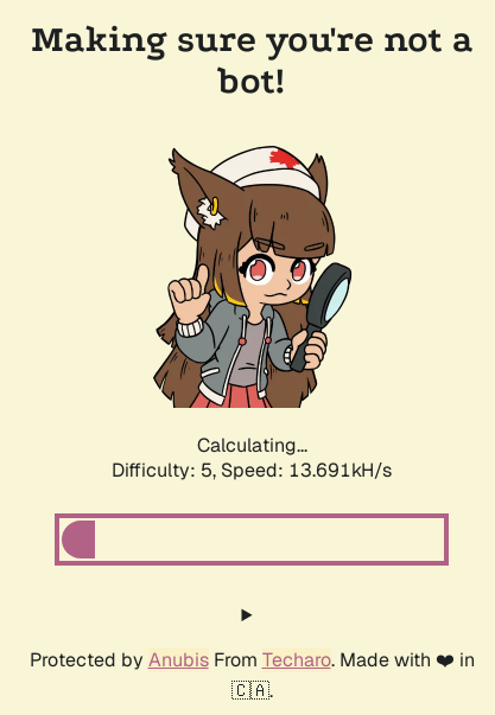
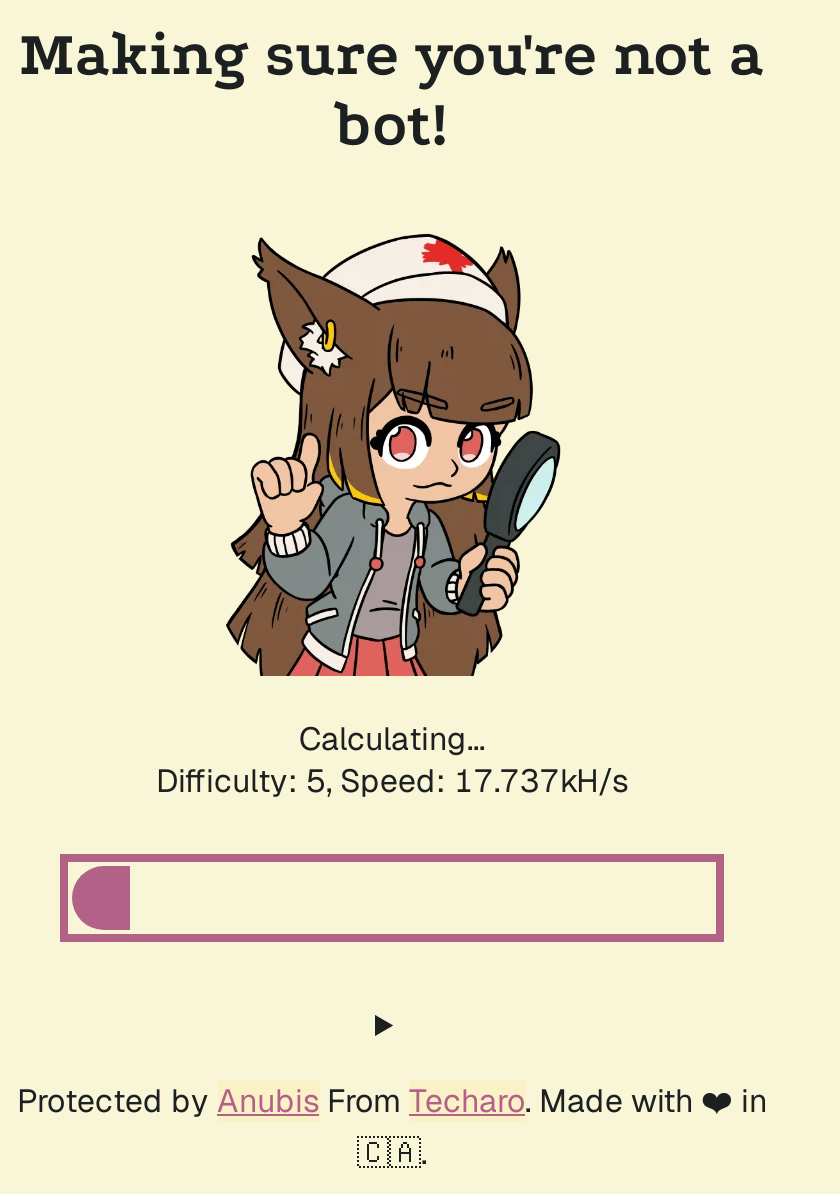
- Difficulty: 5, Speed: 13.691kH/s
+ Difficulty: 5, Speed: 17.737kH/s
